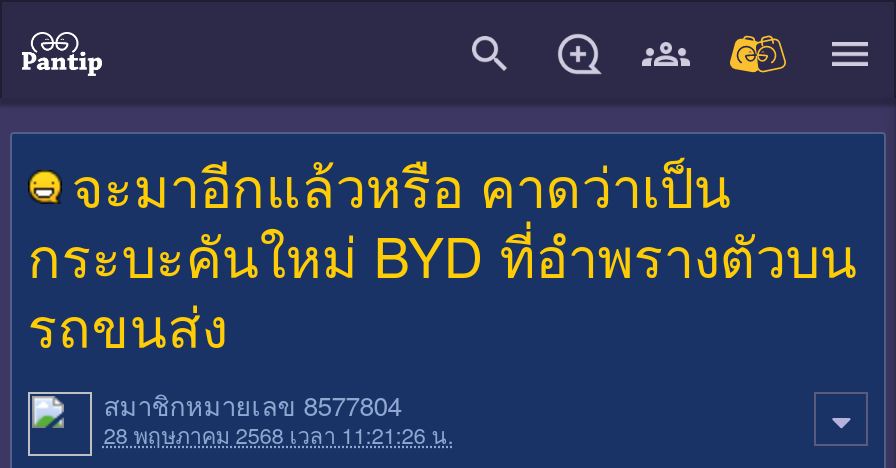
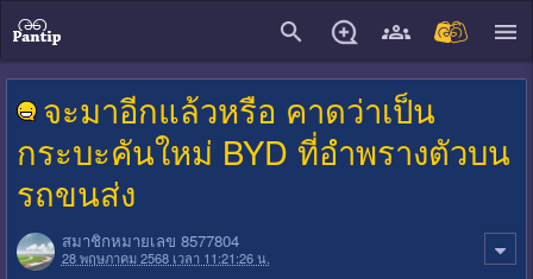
- [image]
+ [image]
